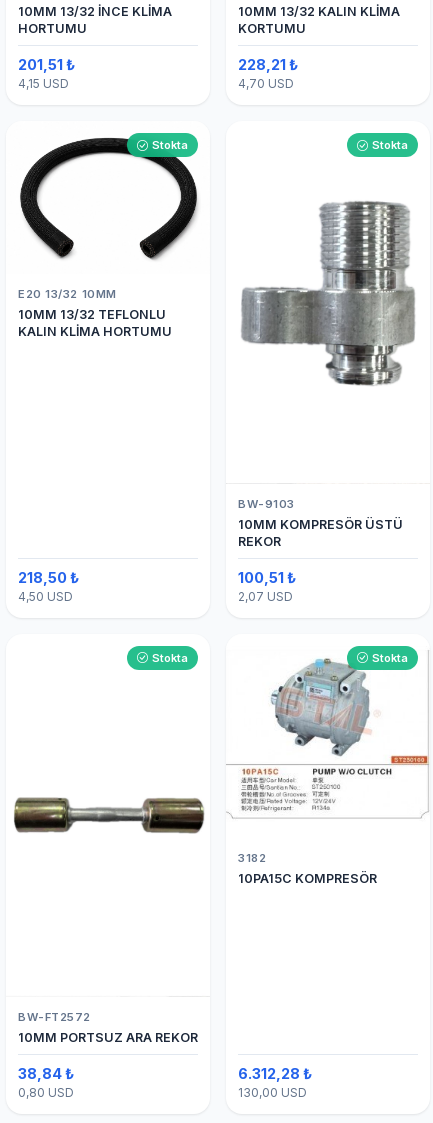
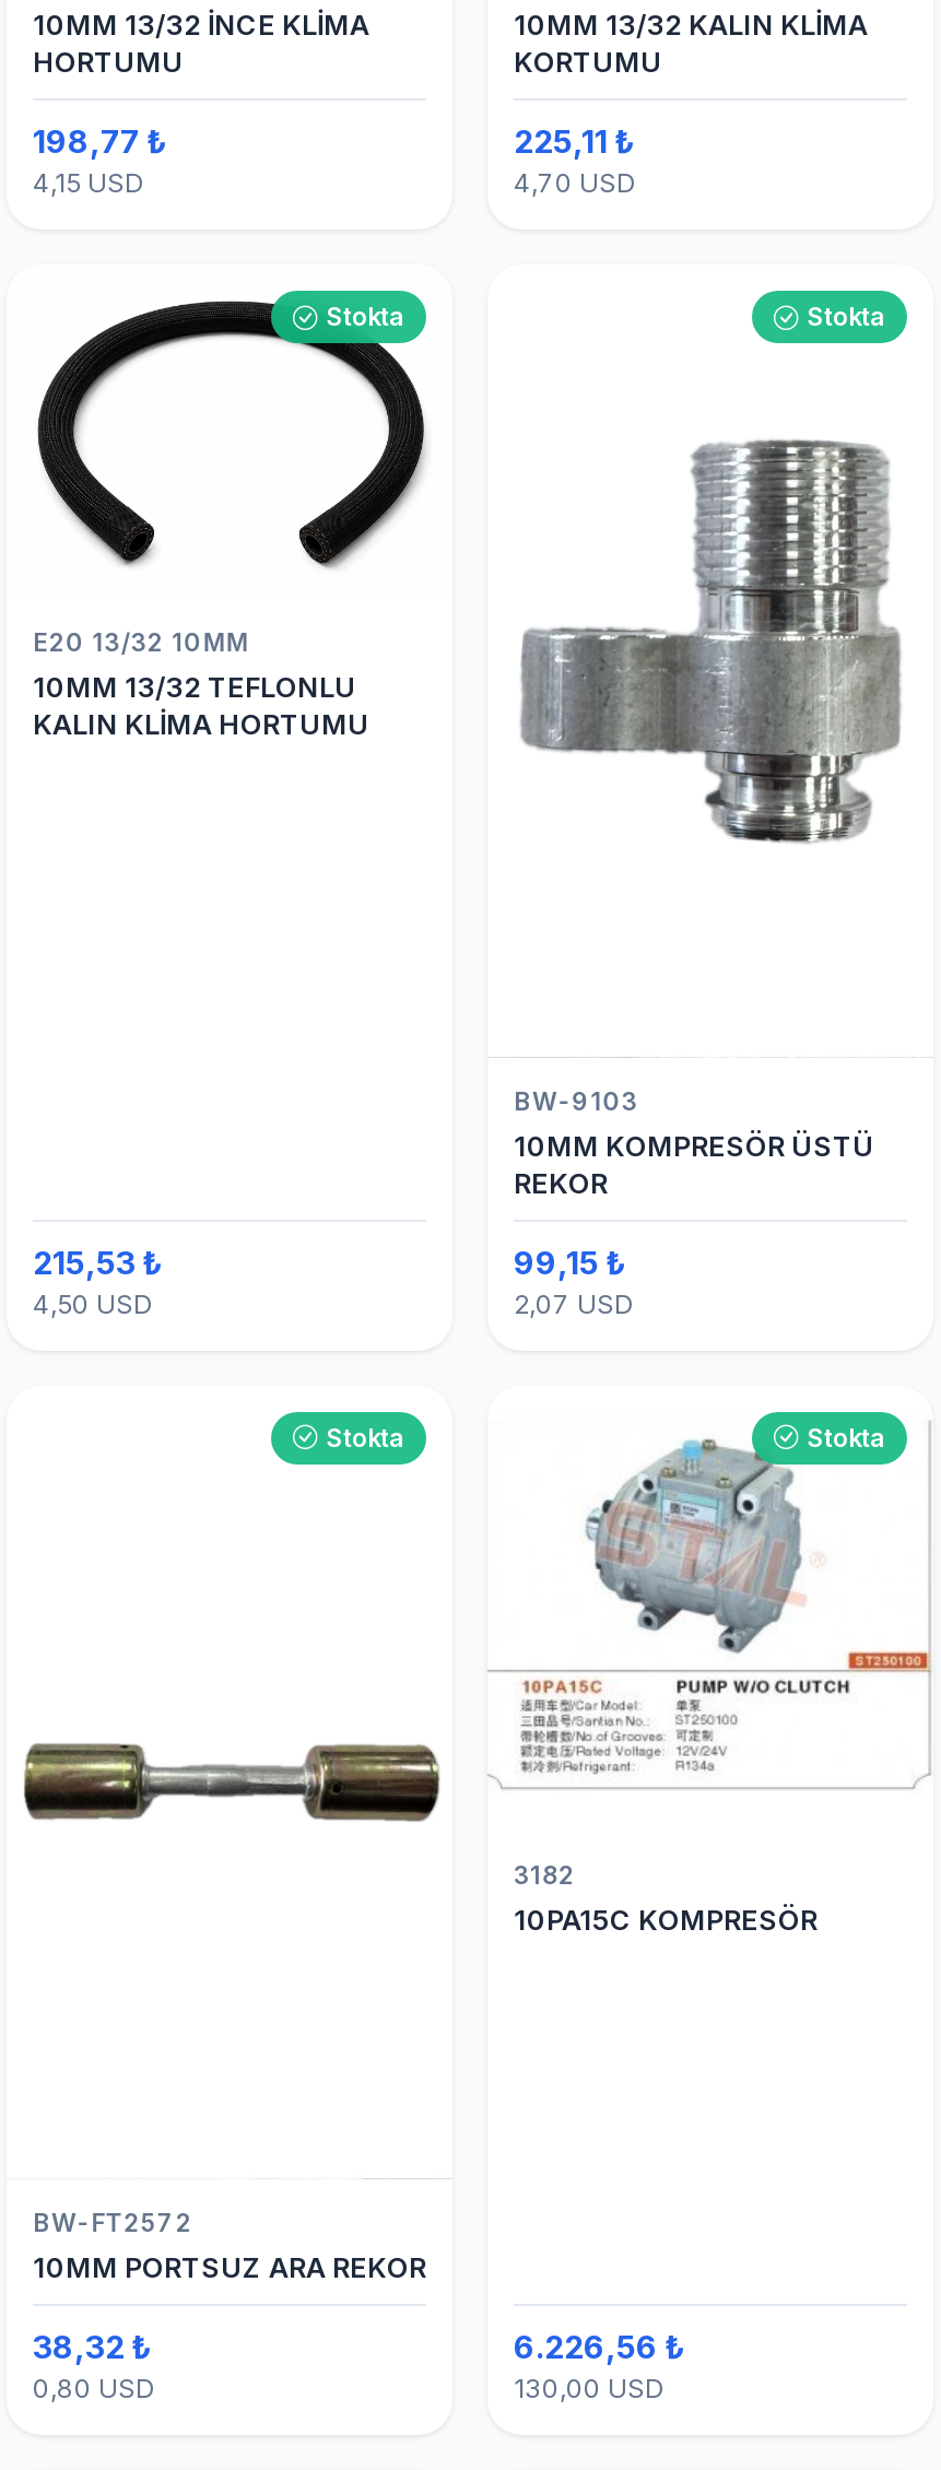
- 201,51 ₺
+ 198,77 ₺

- 228,21 ₺
+ 225,11 ₺

- 218,50 ₺
+ 215,53 ₺

- 100,51 ₺
+ 99,15 ₺

- 38,84 ₺
+ 38,32 ₺

- 6.312,28 ₺
+ 6.226,56 ₺
